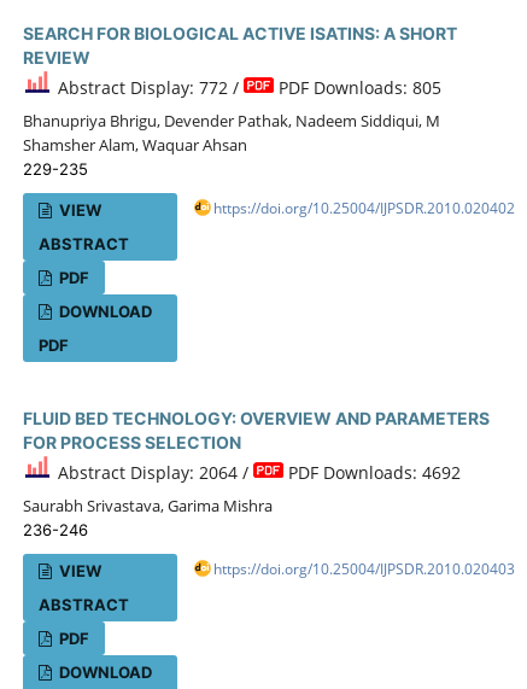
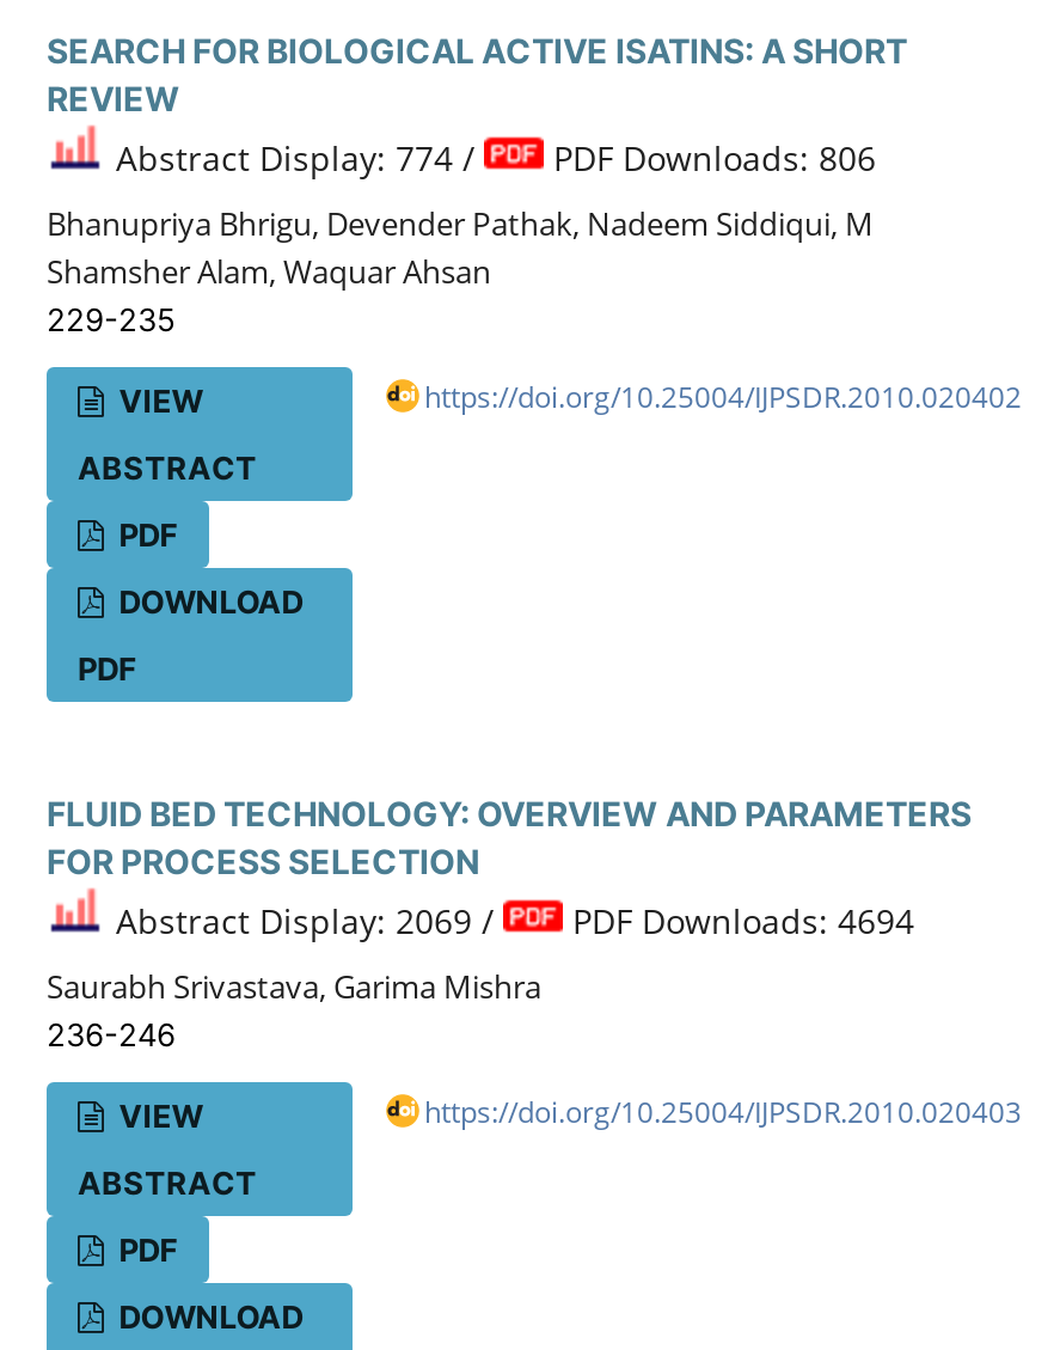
- Abstract Display: 772 /
+ Abstract Display: 774 /

- PDF Downloads: 805
+ PDF Downloads: 806

- Abstract Display: 2064 /
+ Abstract Display: 2069 /

- PDF Downloads: 4692
+ PDF Downloads: 4694
